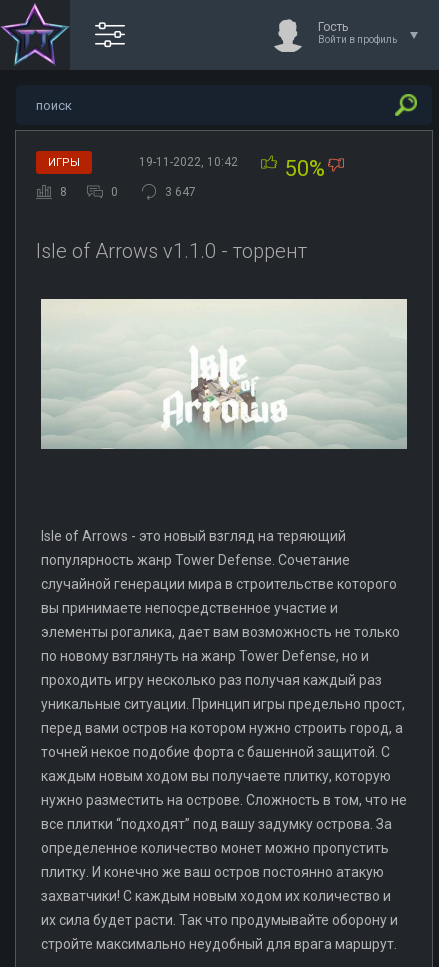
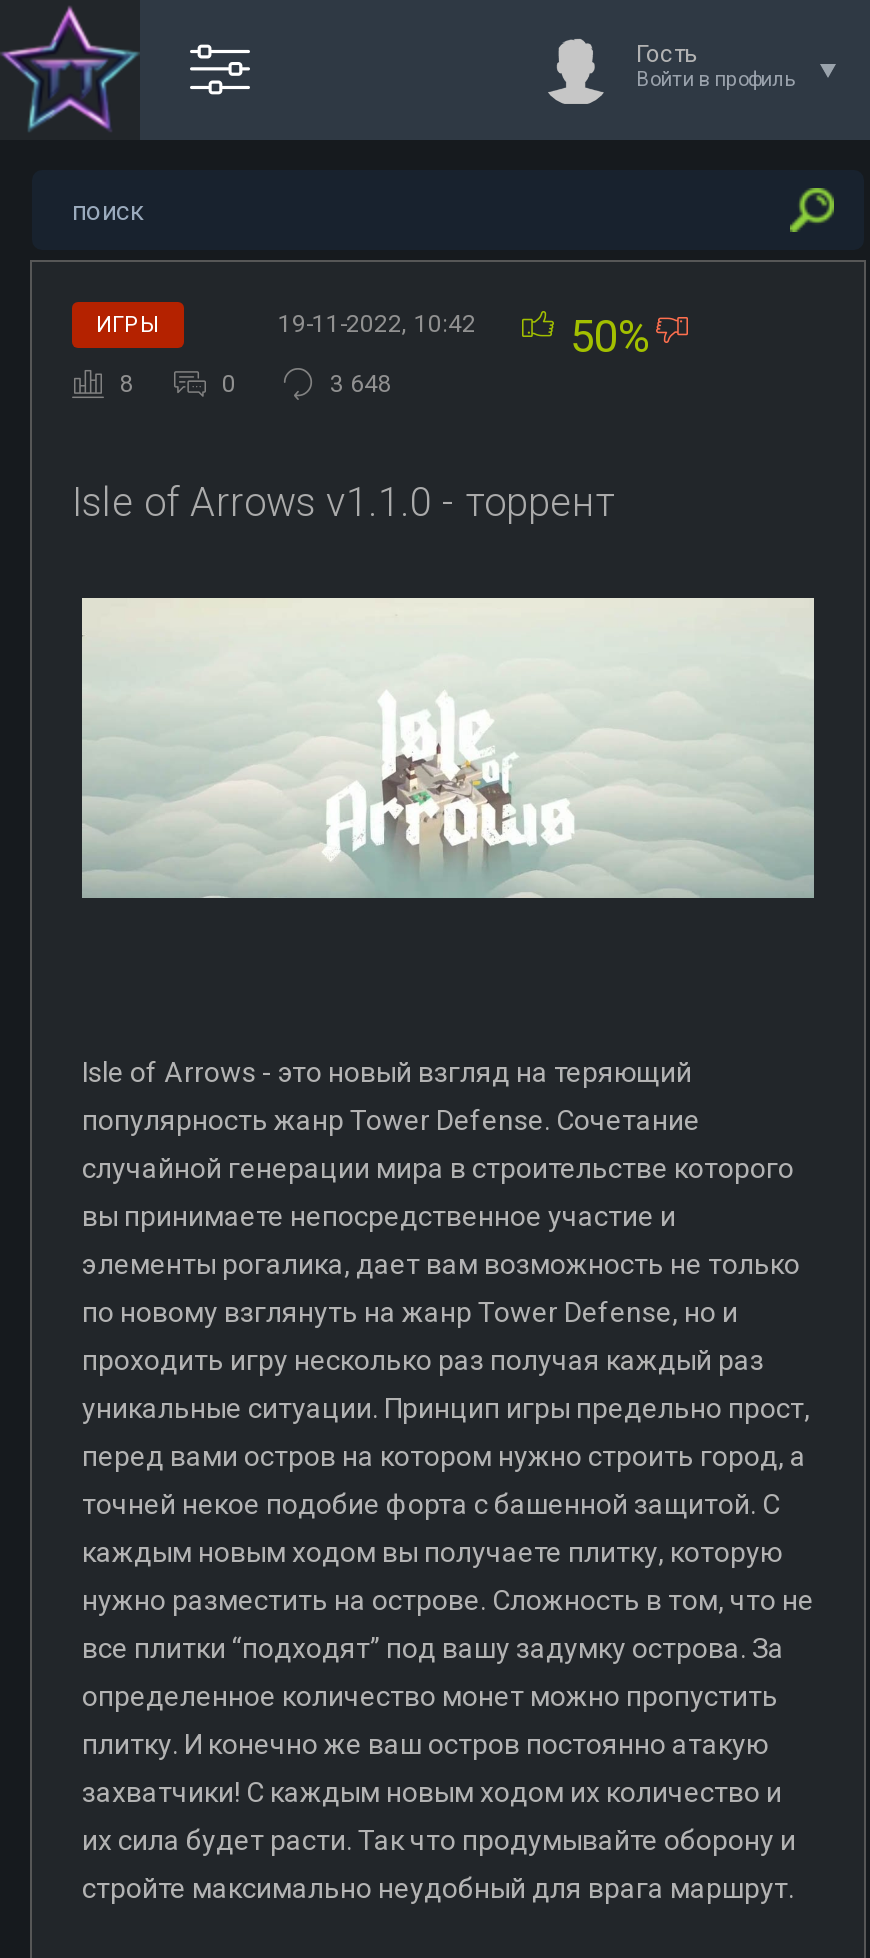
- 3 647
+ 3 648
